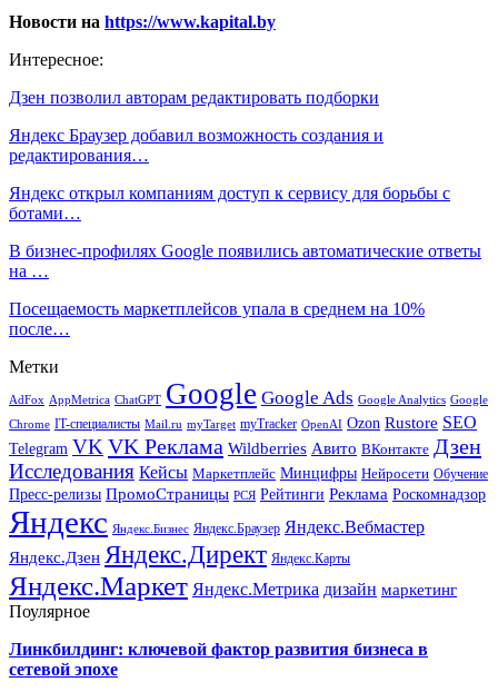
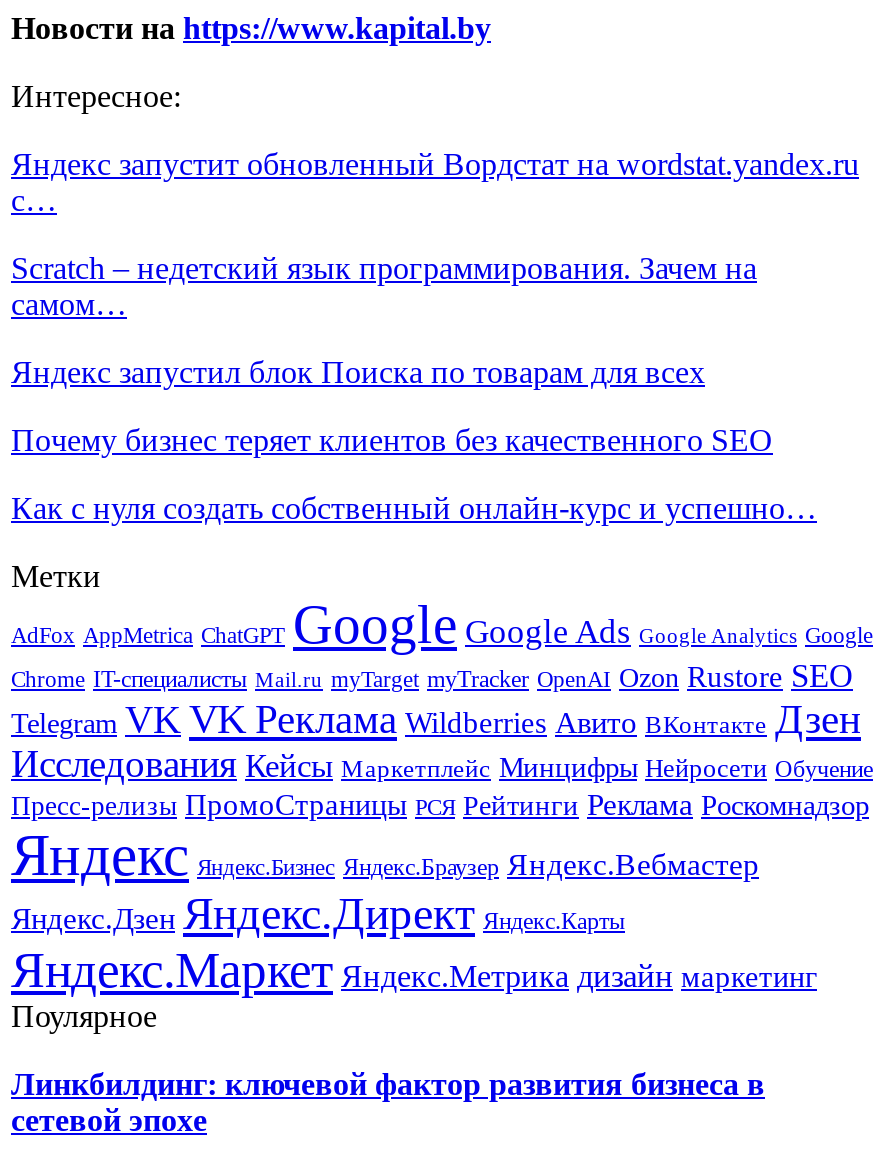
- Дзен позволил авторам редактировать подборки
+ Яндекс запустит обновленный Вордстат на wordstat.yandex.ru
+ с…

- Яндекс Браузер добавил возможность создания и
- редактирования…
+ Scratch – недетский язык программирования. Зачем на
+ самом…

- Яндекс открыл компаниям доступ к сервису для борьбы с
- ботами…
+ Яндекс запустил блок Поиска по товарам для всех

- В бизнес-профилях Google появились автоматические ответы
- на …
+ Почему бизнес теряет клиентов без качественного SEO

- Посещаемость маркетплейсов упала в среднем на 10%
- после…
+ Как с нуля создать собственный онлайн-курс и успешно…
